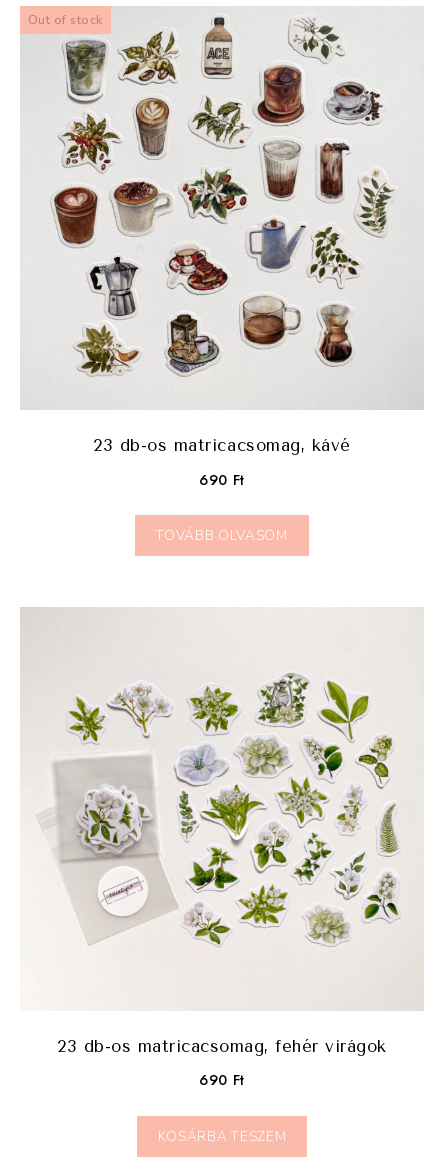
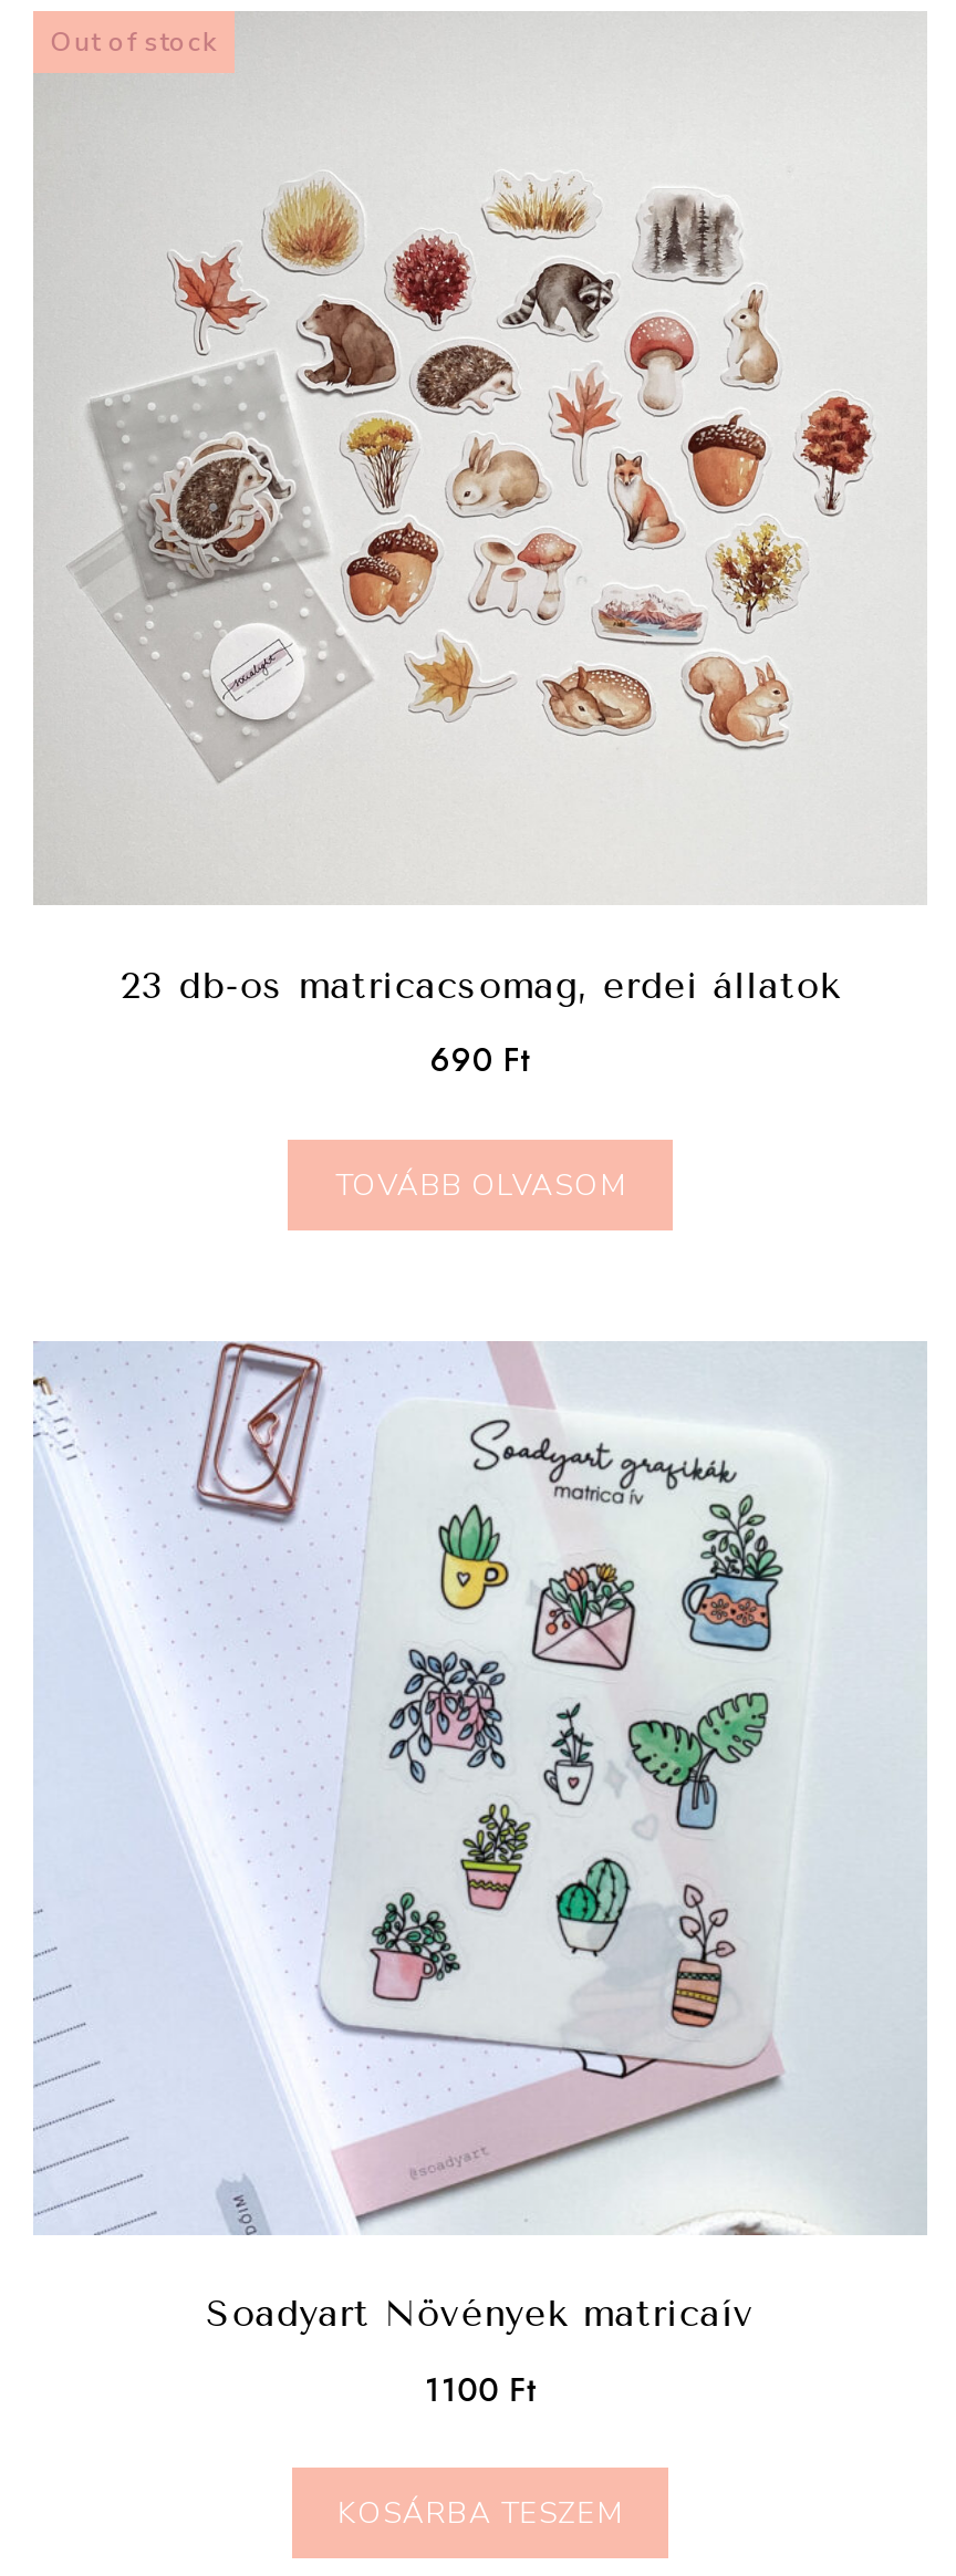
- [image]
+ [image]

- 23 db-os matricacsomag, kávé
+ 23 db-os matricacsomag, erdei állatok

- [image]
- 23 db-os matricacsomag, fehér virágok
+ [image]
+ Soadyart Növények matricaív

- 690 Ft
+ 1100 Ft
